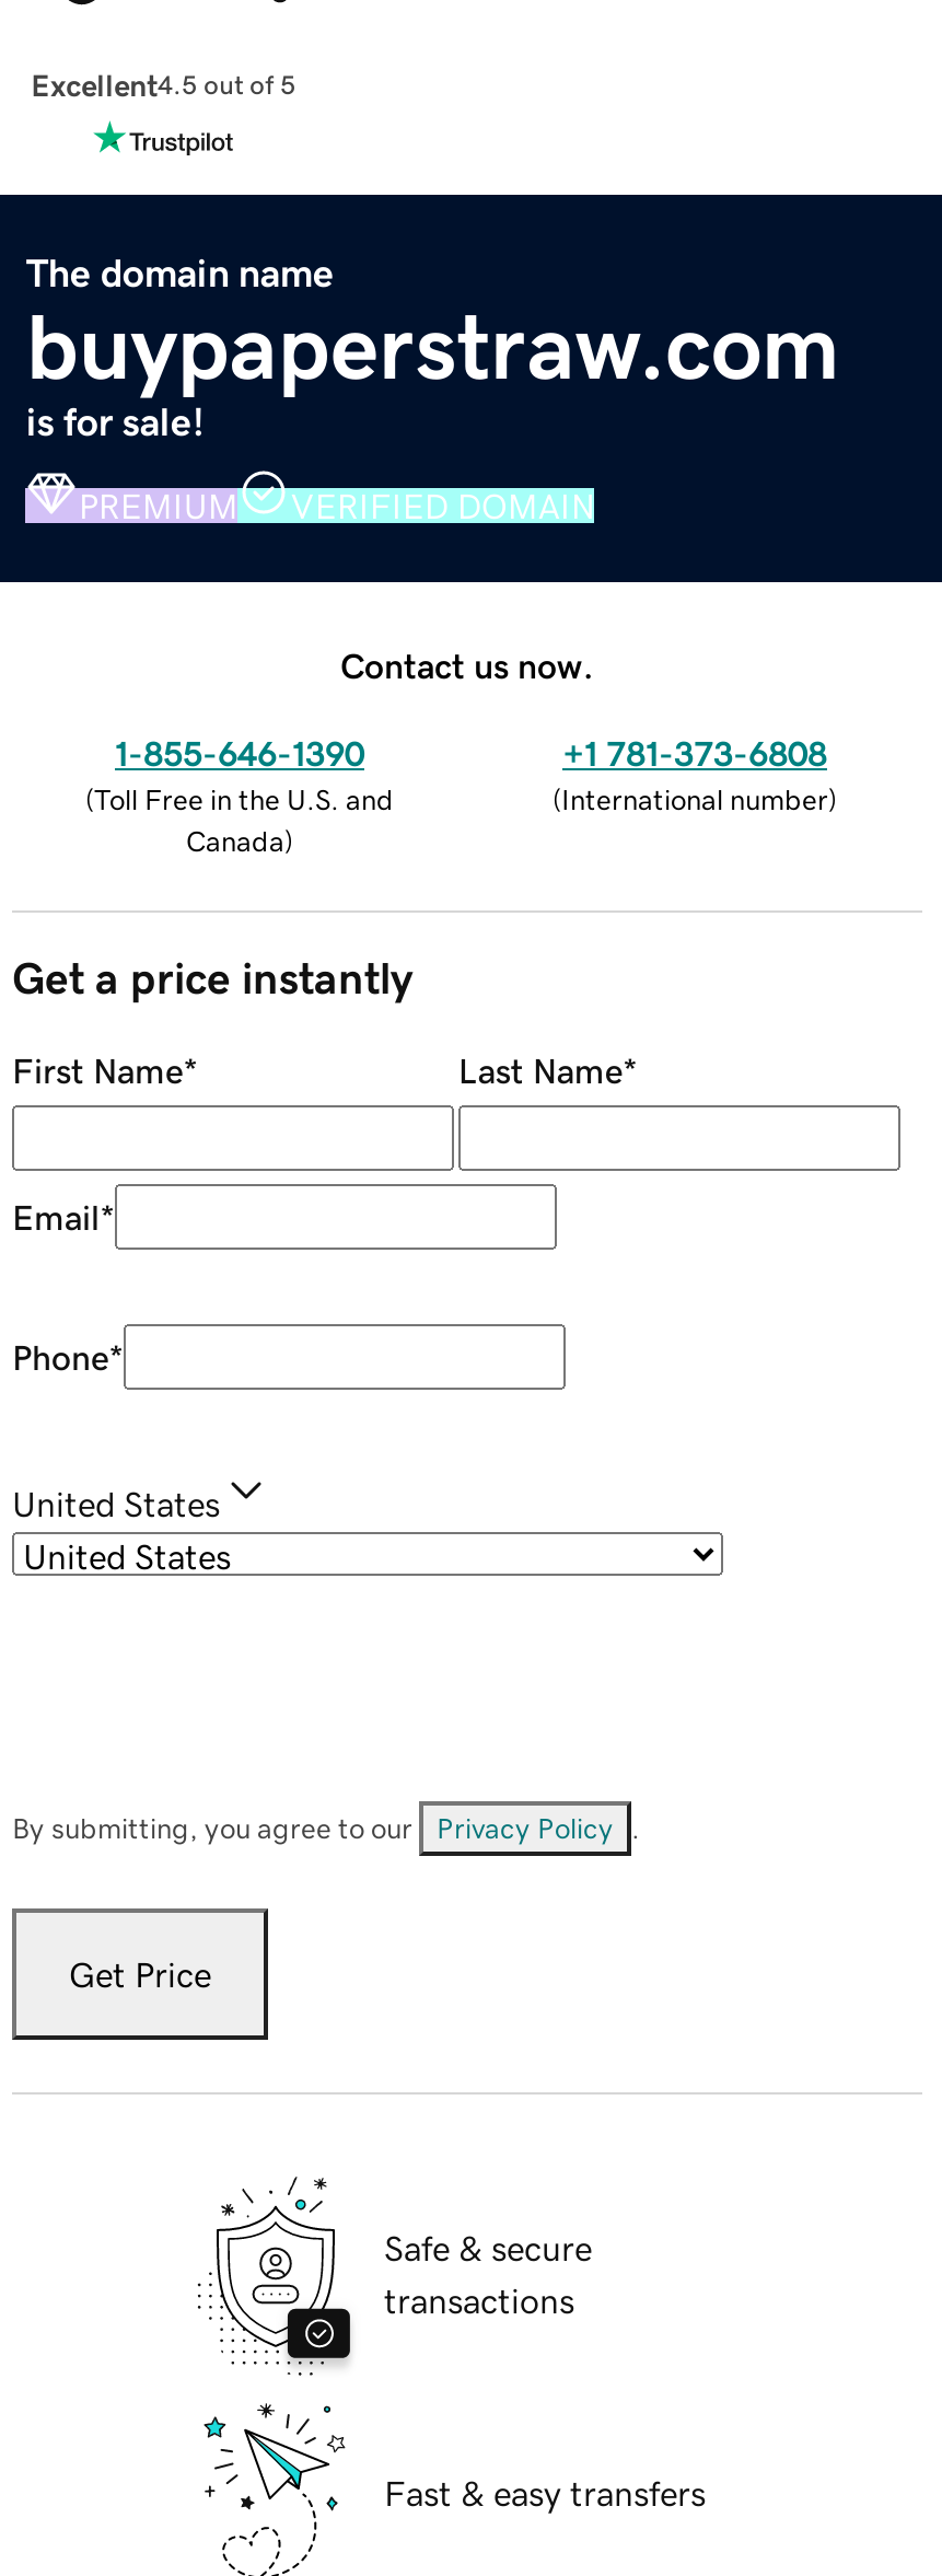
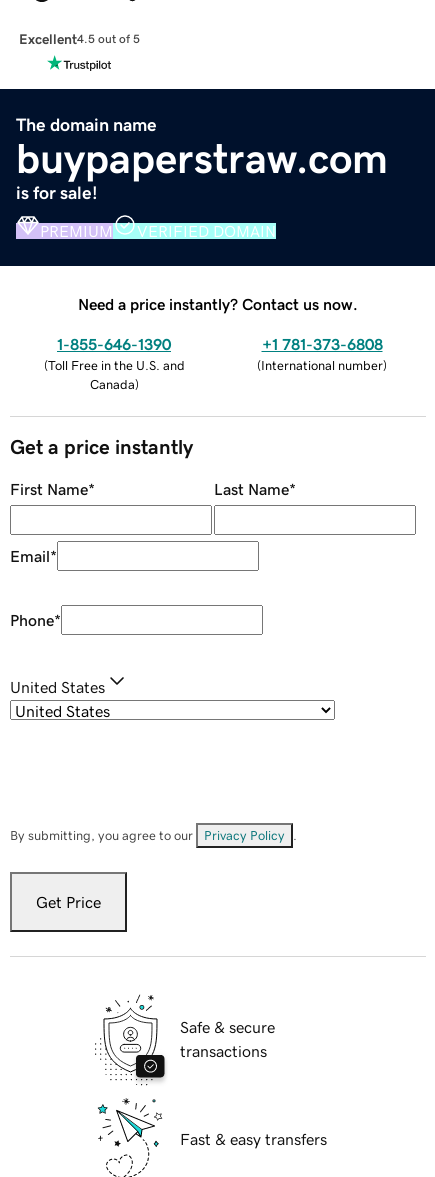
- Contact us now.
+ Need a price instantly? Contact us now.
